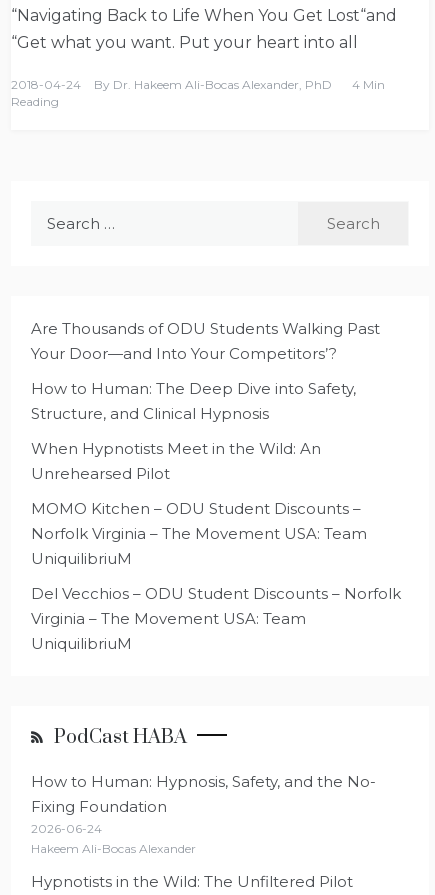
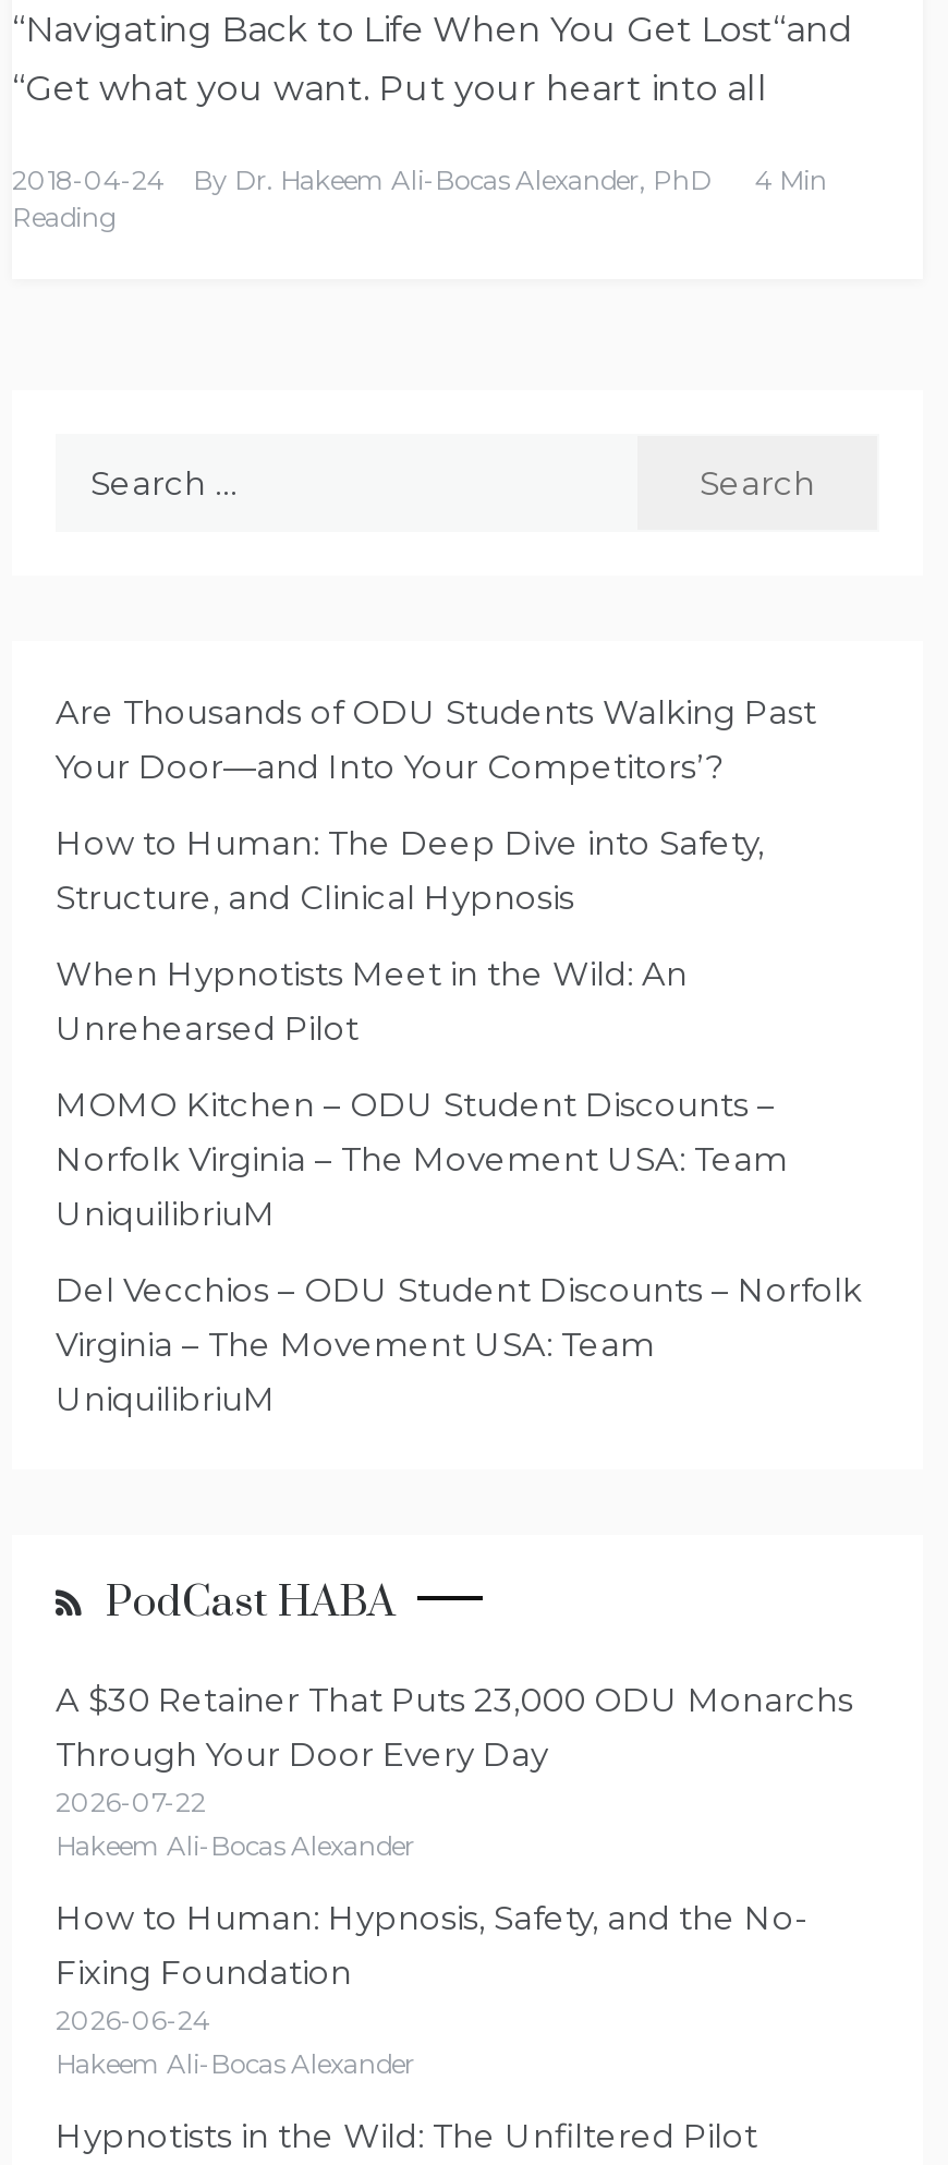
+ A $30 Retainer That Puts 23,000 ODU Monarchs
+ Through Your Door Every Day
+ 2026-07-22
+ Hakeem Ali-Bocas Alexander
